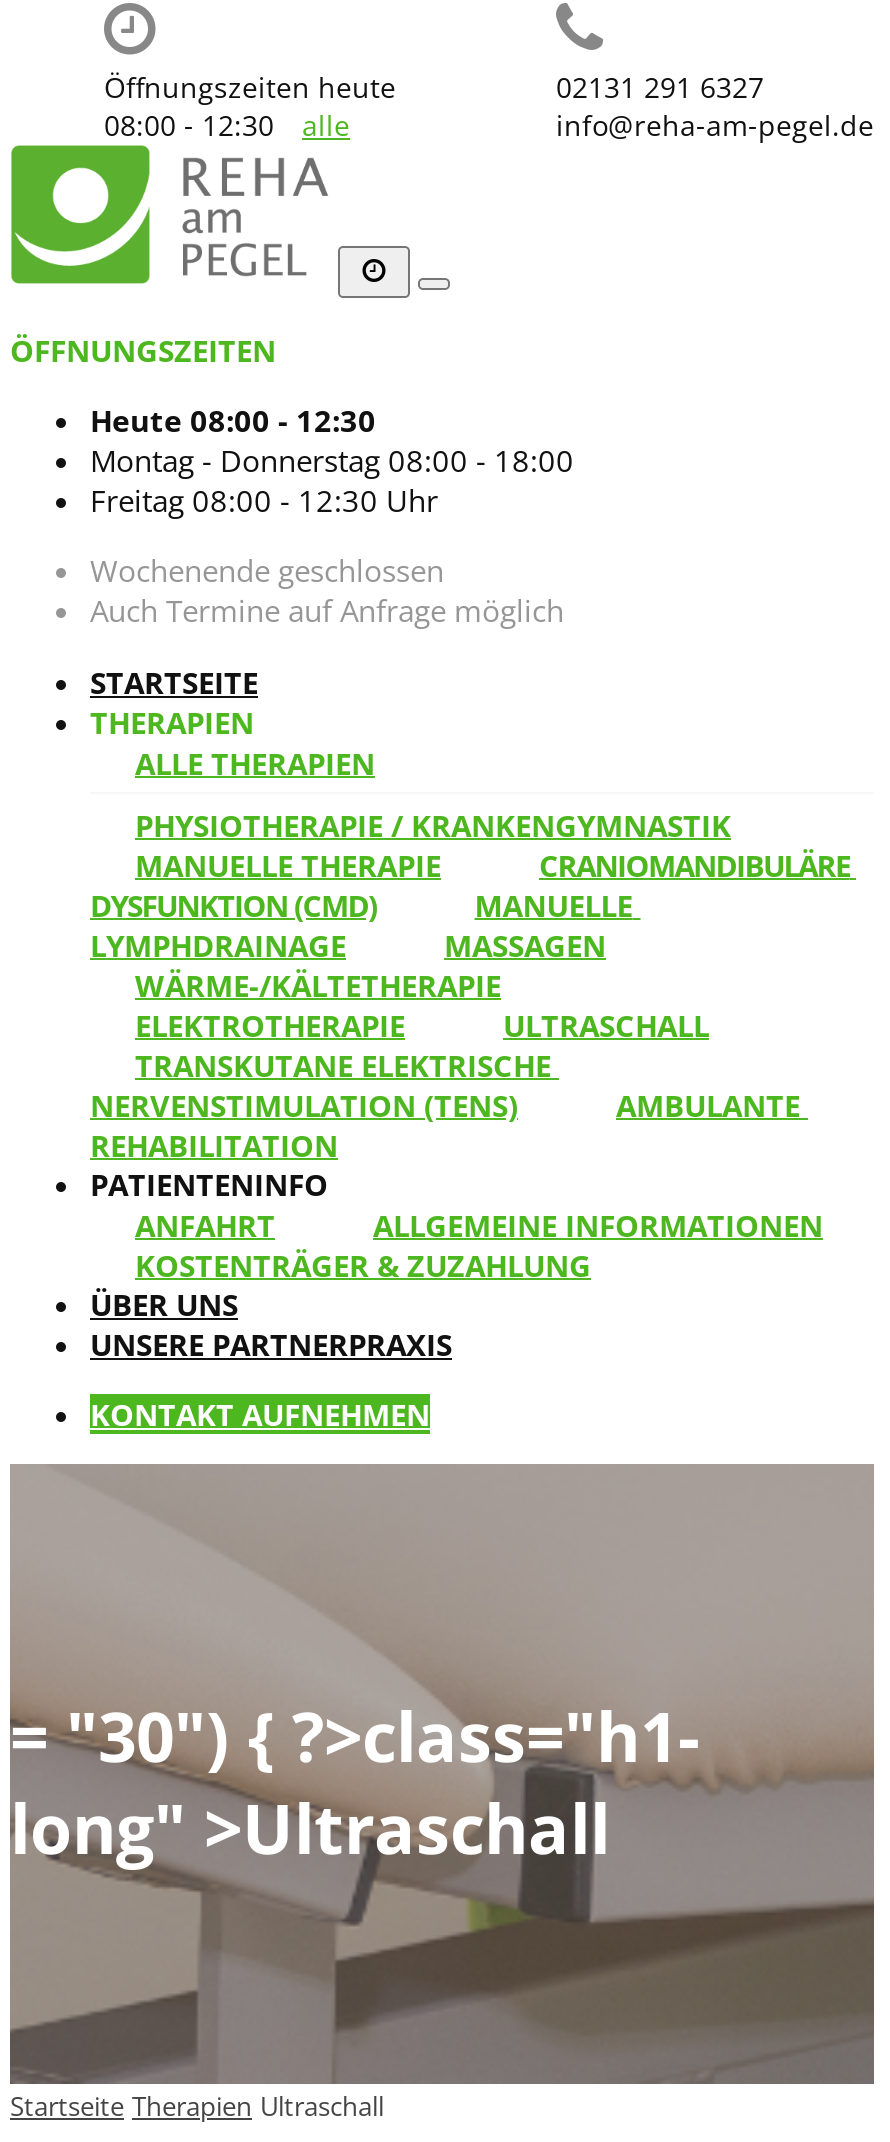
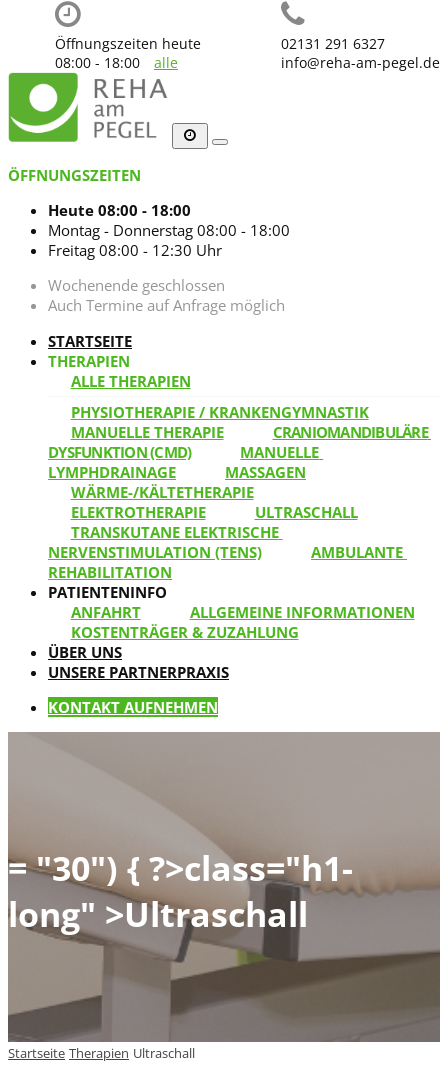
- 08:00 - 12:30 alle
+ 08:00 - 18:00 alle

- Heute 08:00 - 12:30
+ Heute 08:00 - 18:00
